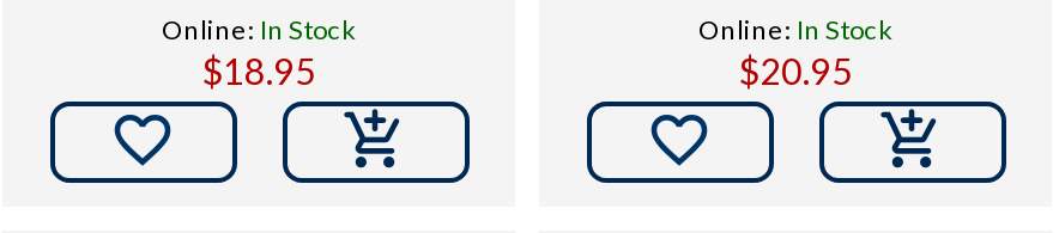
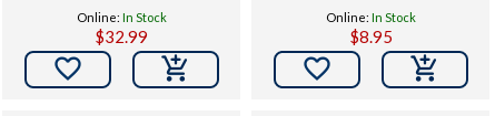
- $18.95
+ $32.99

- $20.95
+ $8.95
